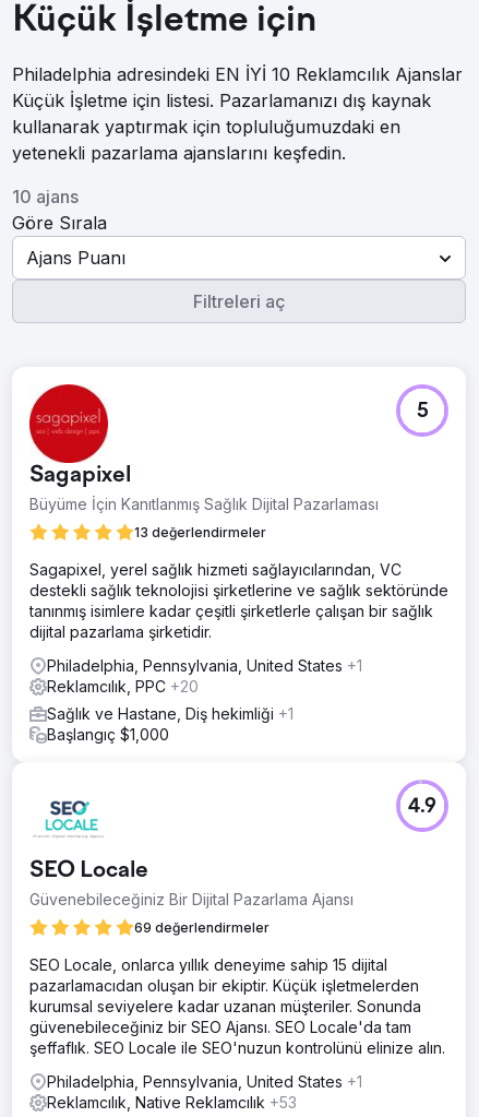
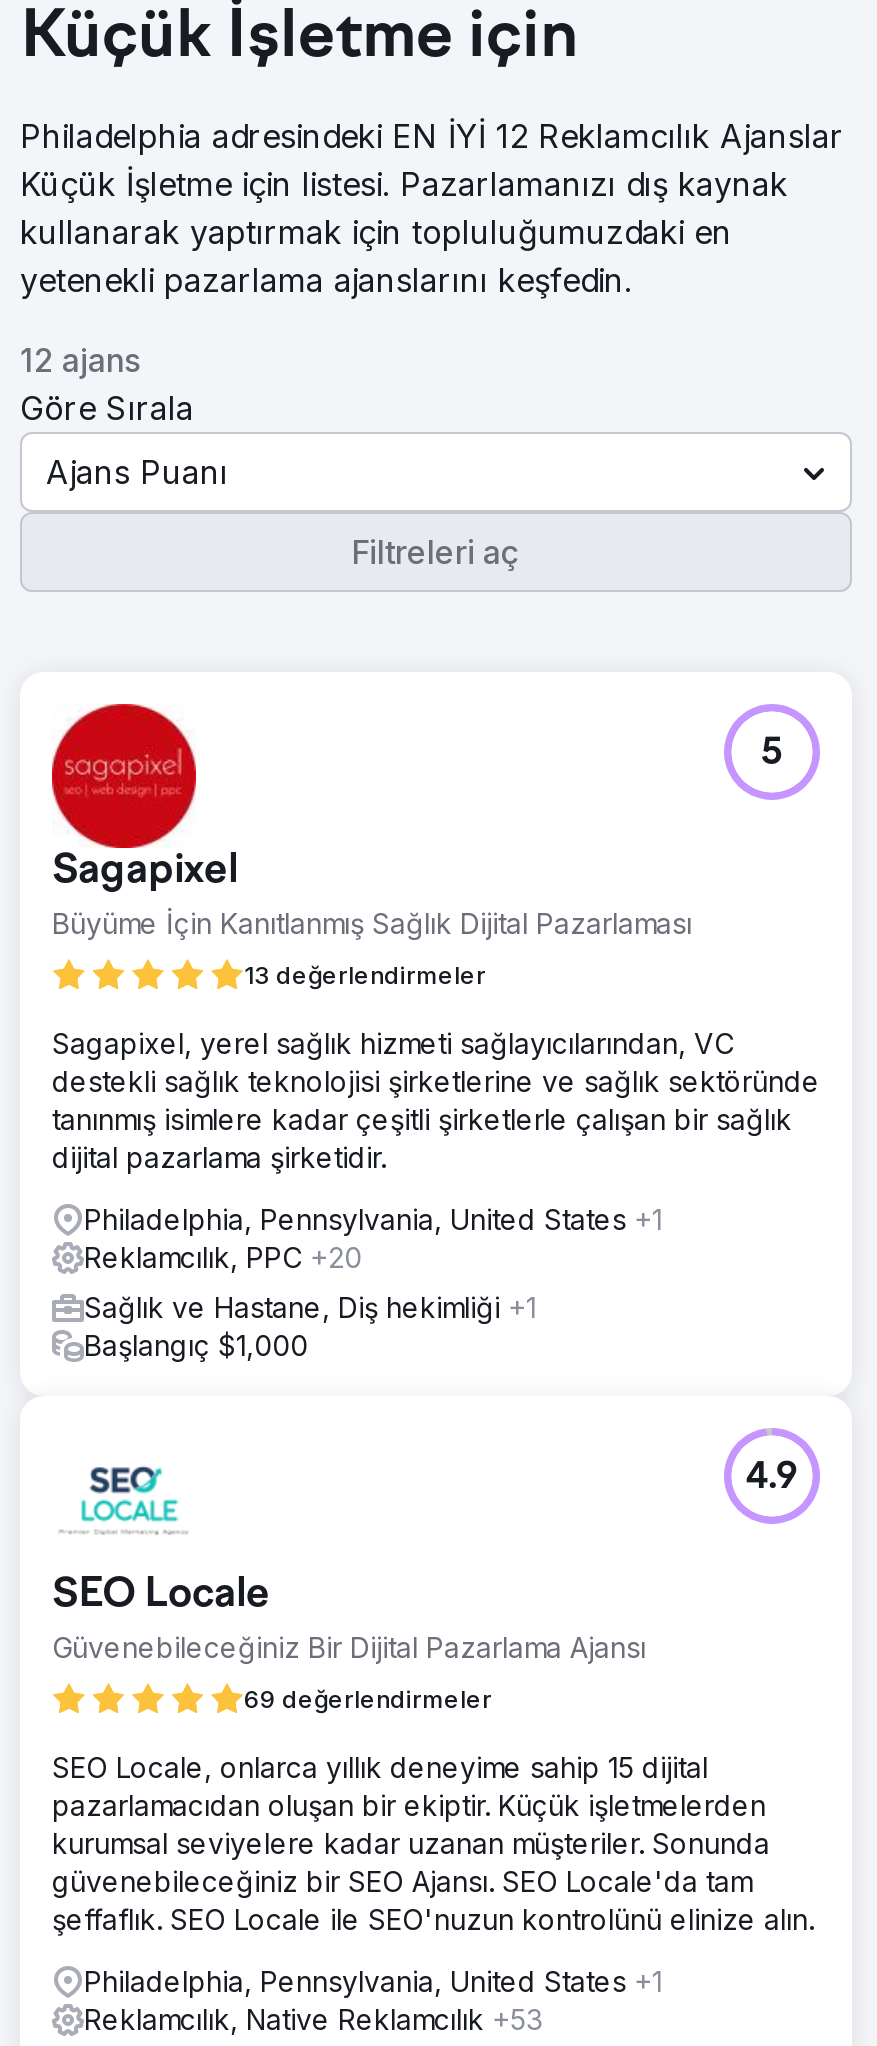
- Philadelphia adresindeki EN İYİ 10 Reklamcılık Ajanslar
+ Philadelphia adresindeki EN İYİ 12 Reklamcılık Ajanslar

- 10 ajans
+ 12 ajans
